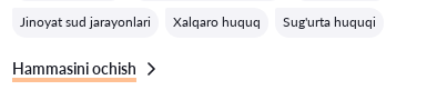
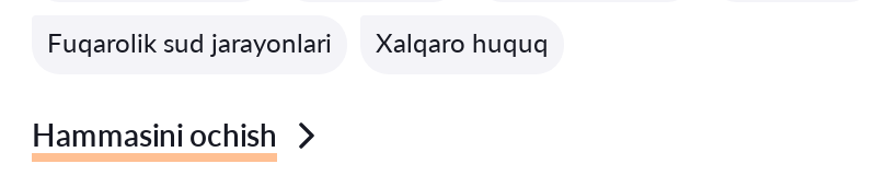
- Jinoyat sud jarayonlari
+ Fuqarolik sud jarayonlari

- Sug'urta huquqi
